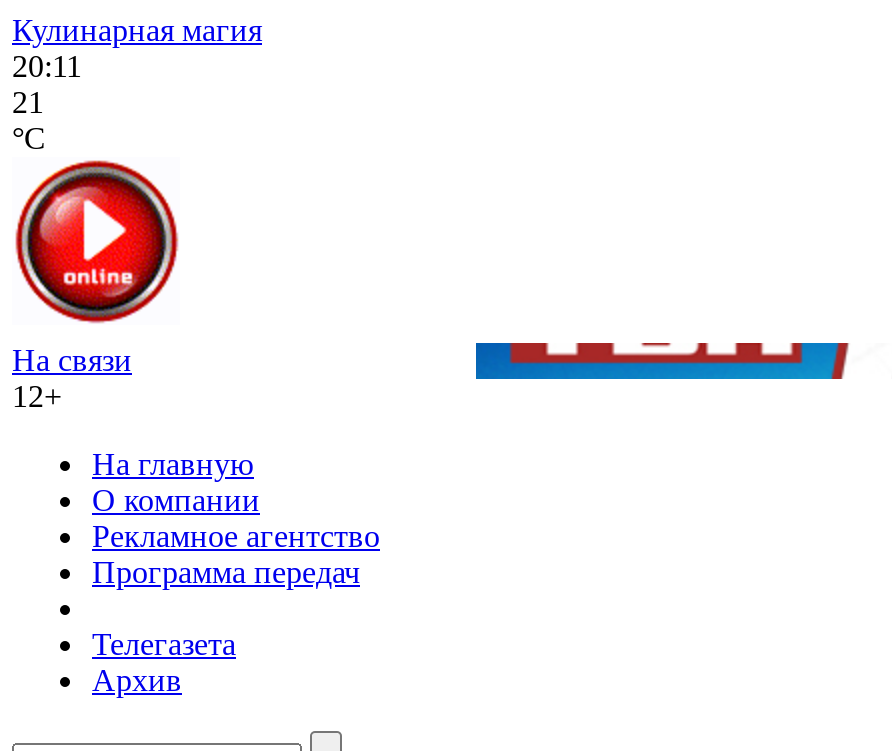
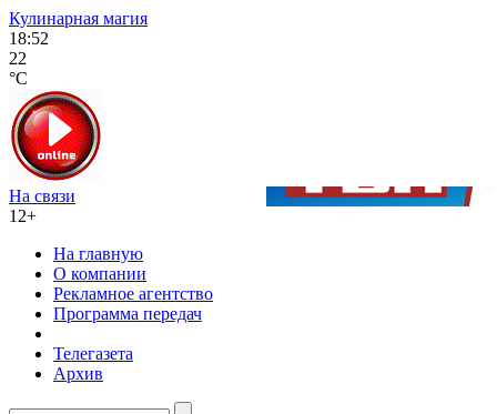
- 20:11
+ 18:52

- 21
+ 22
